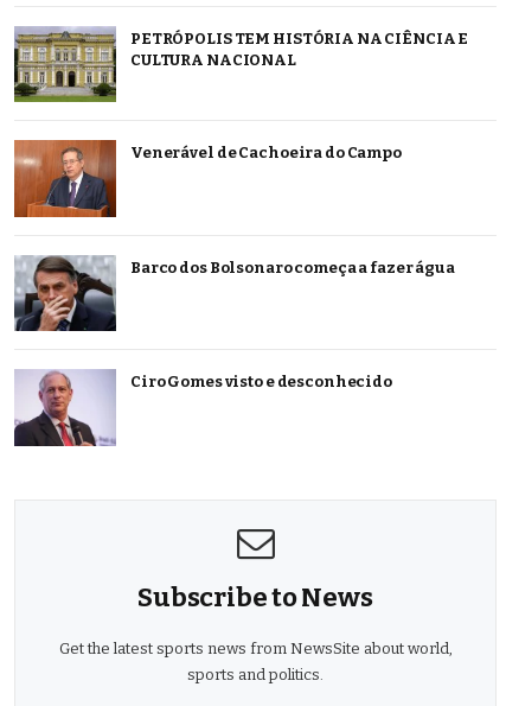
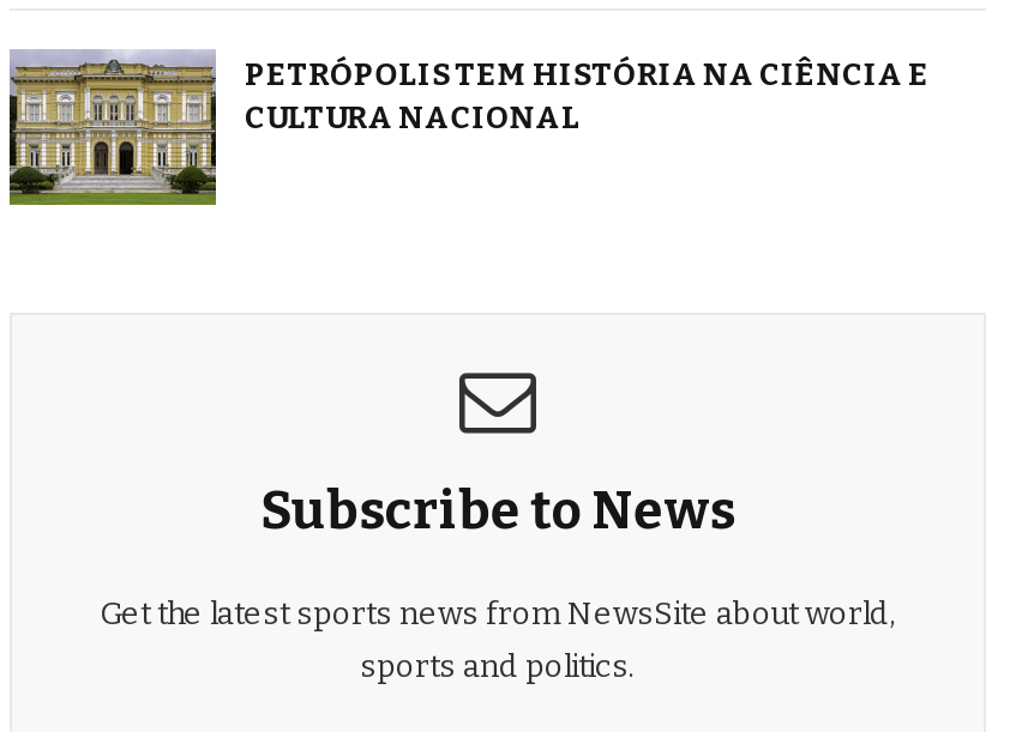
- [image]
- Venerável de Cachoeira do Campo

- [image]
- Barco dos Bolsonaro começa a fazer água

- [image]
- Ciro Gomes visto e desconhecido
